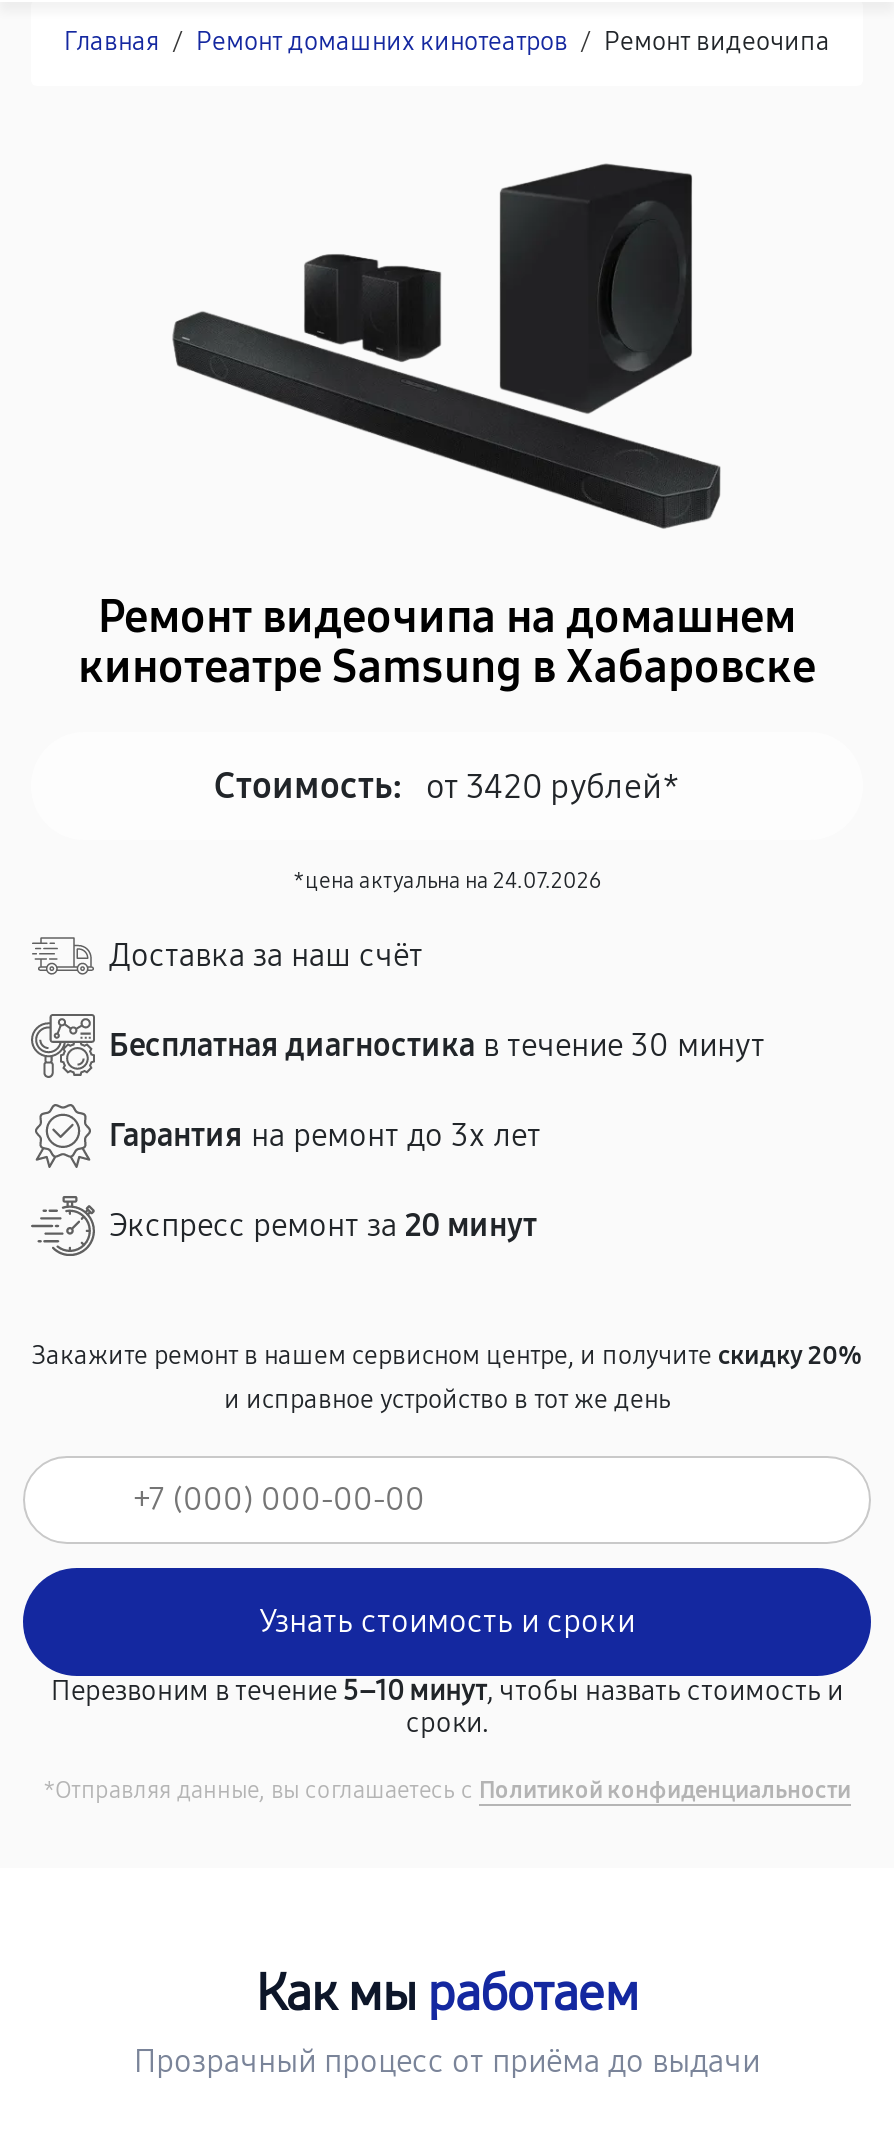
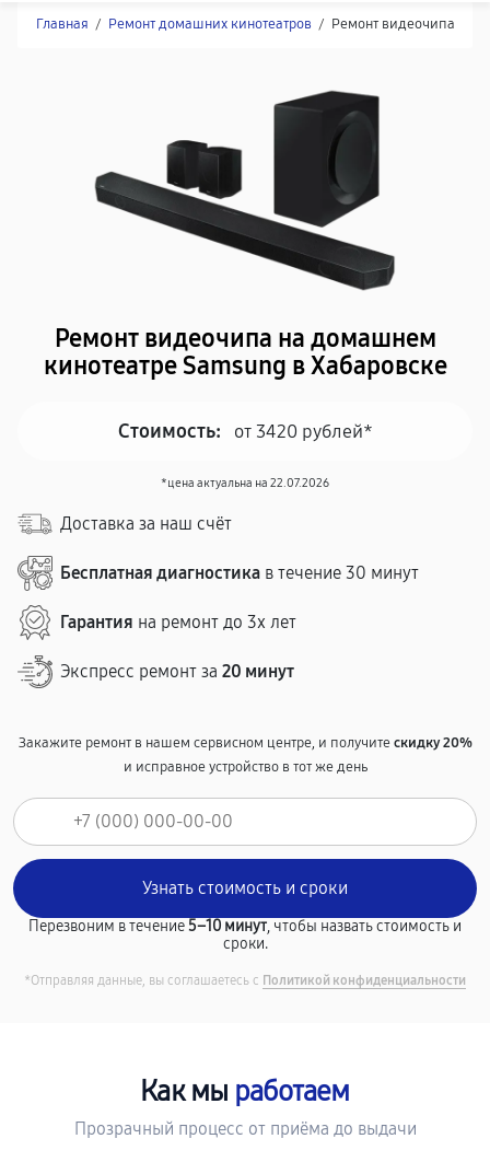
- *цена актуальна на 24.07.2026
+ *цена актуальна на 22.07.2026
